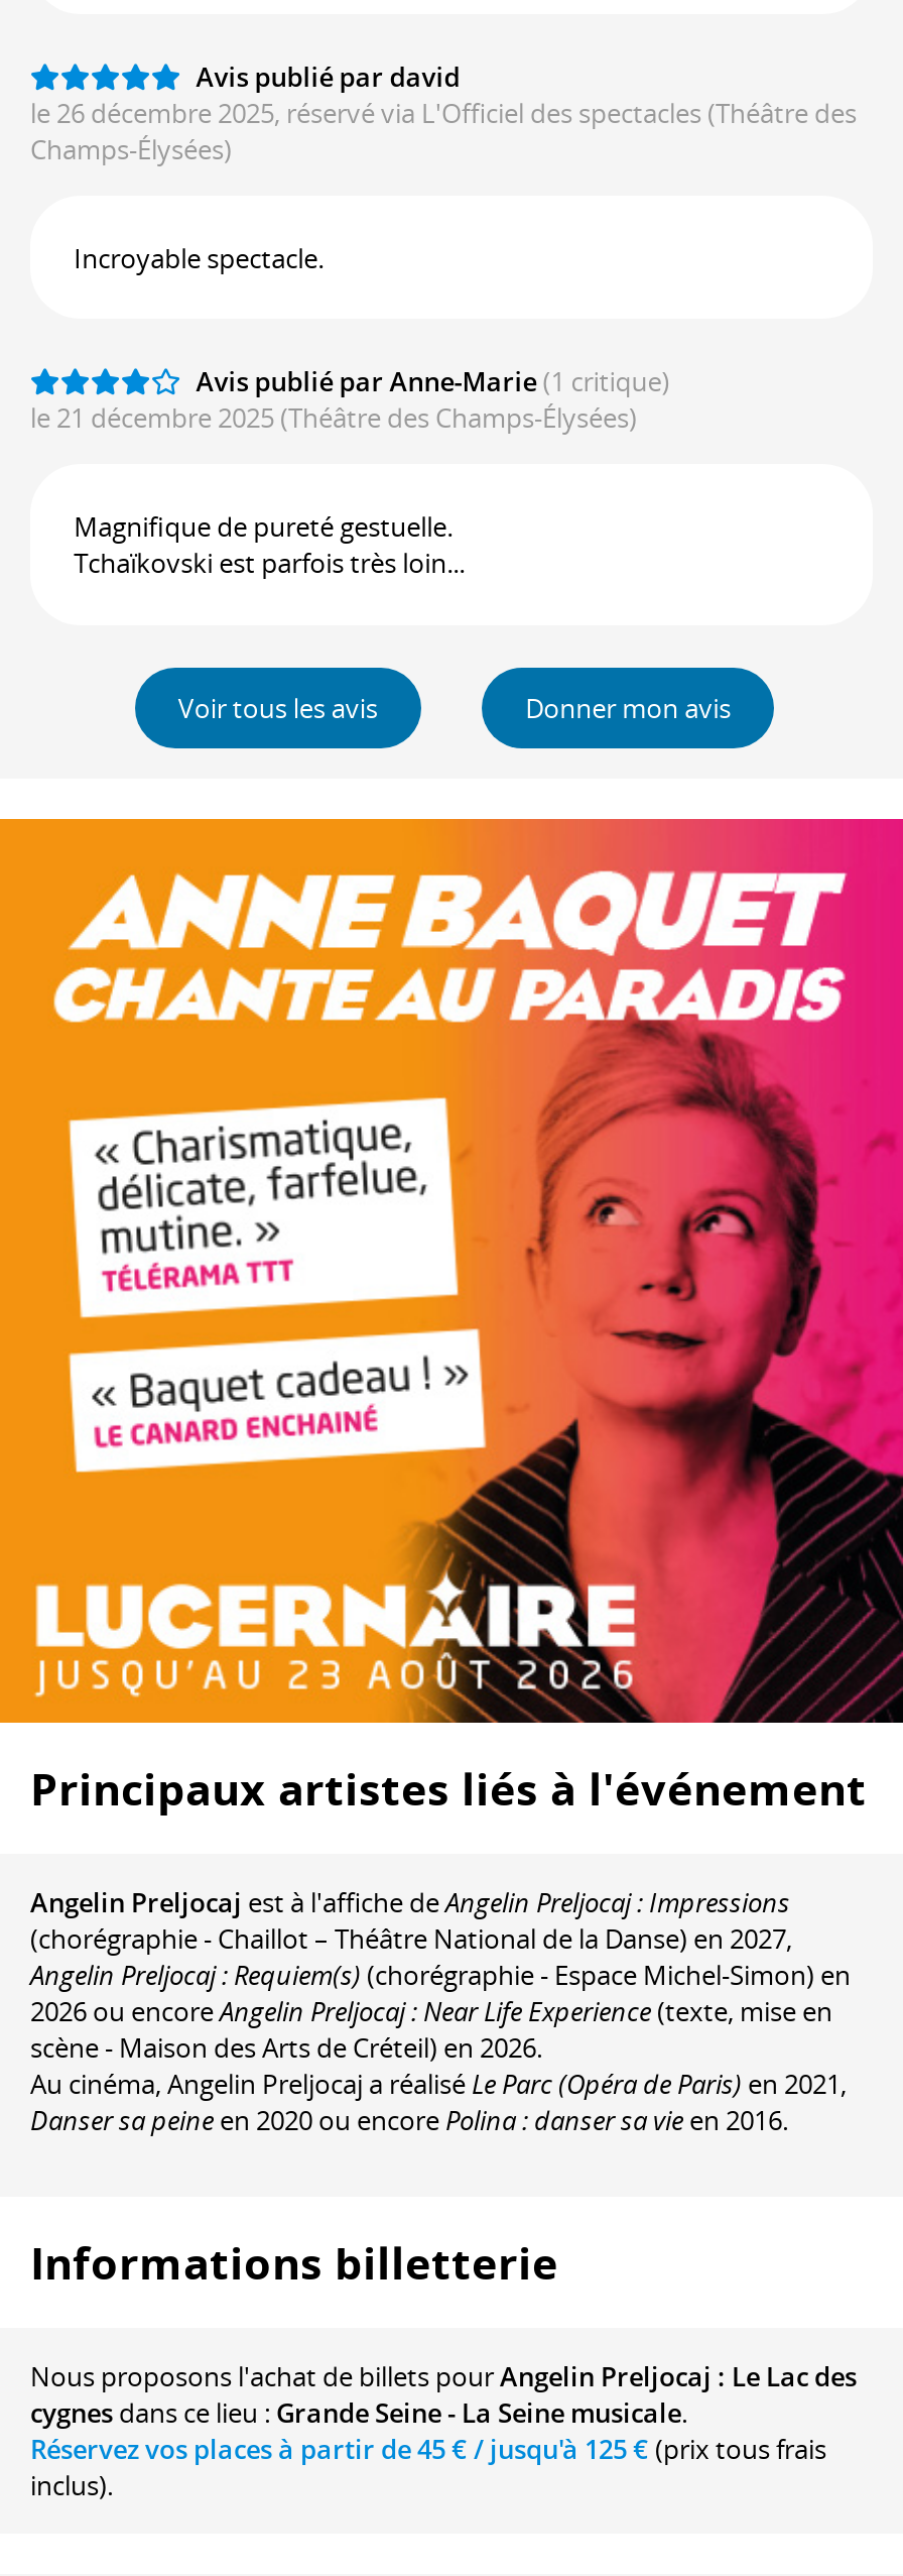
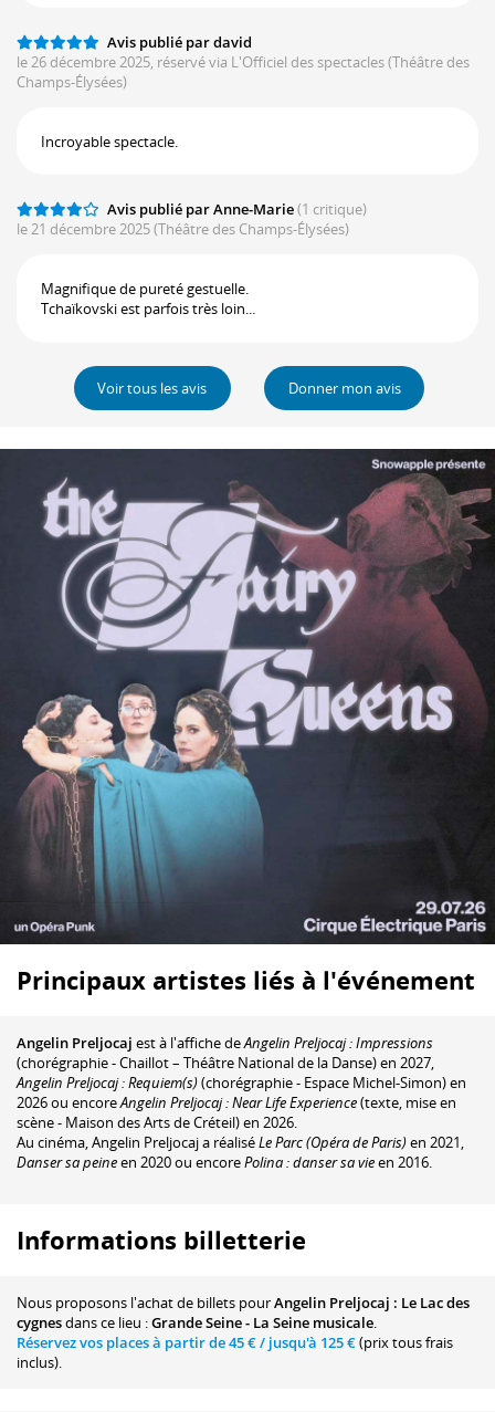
- [image]
+ [image]
